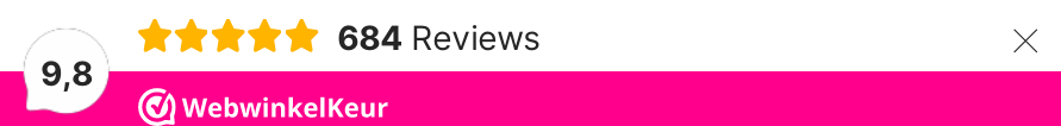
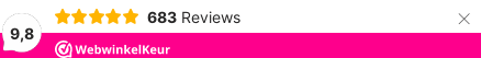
- 684 Reviews
+ 683 Reviews
